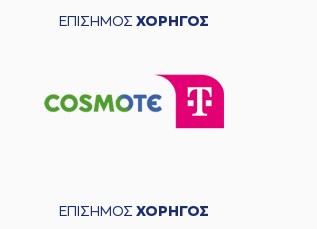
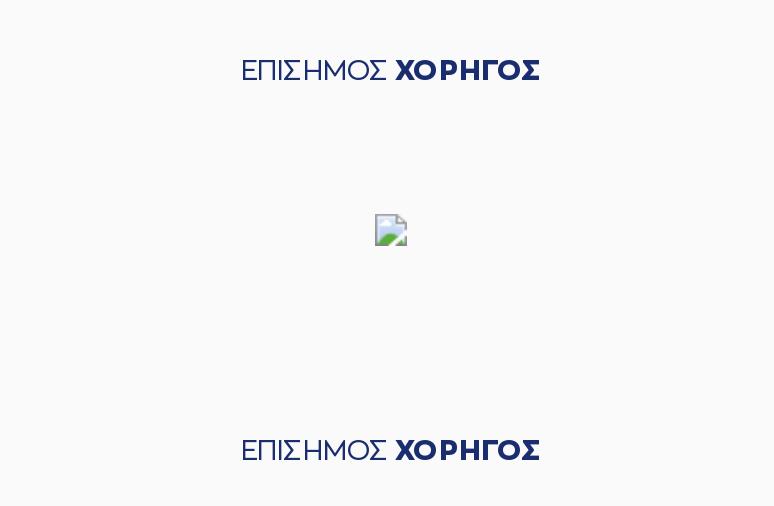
- [image]
